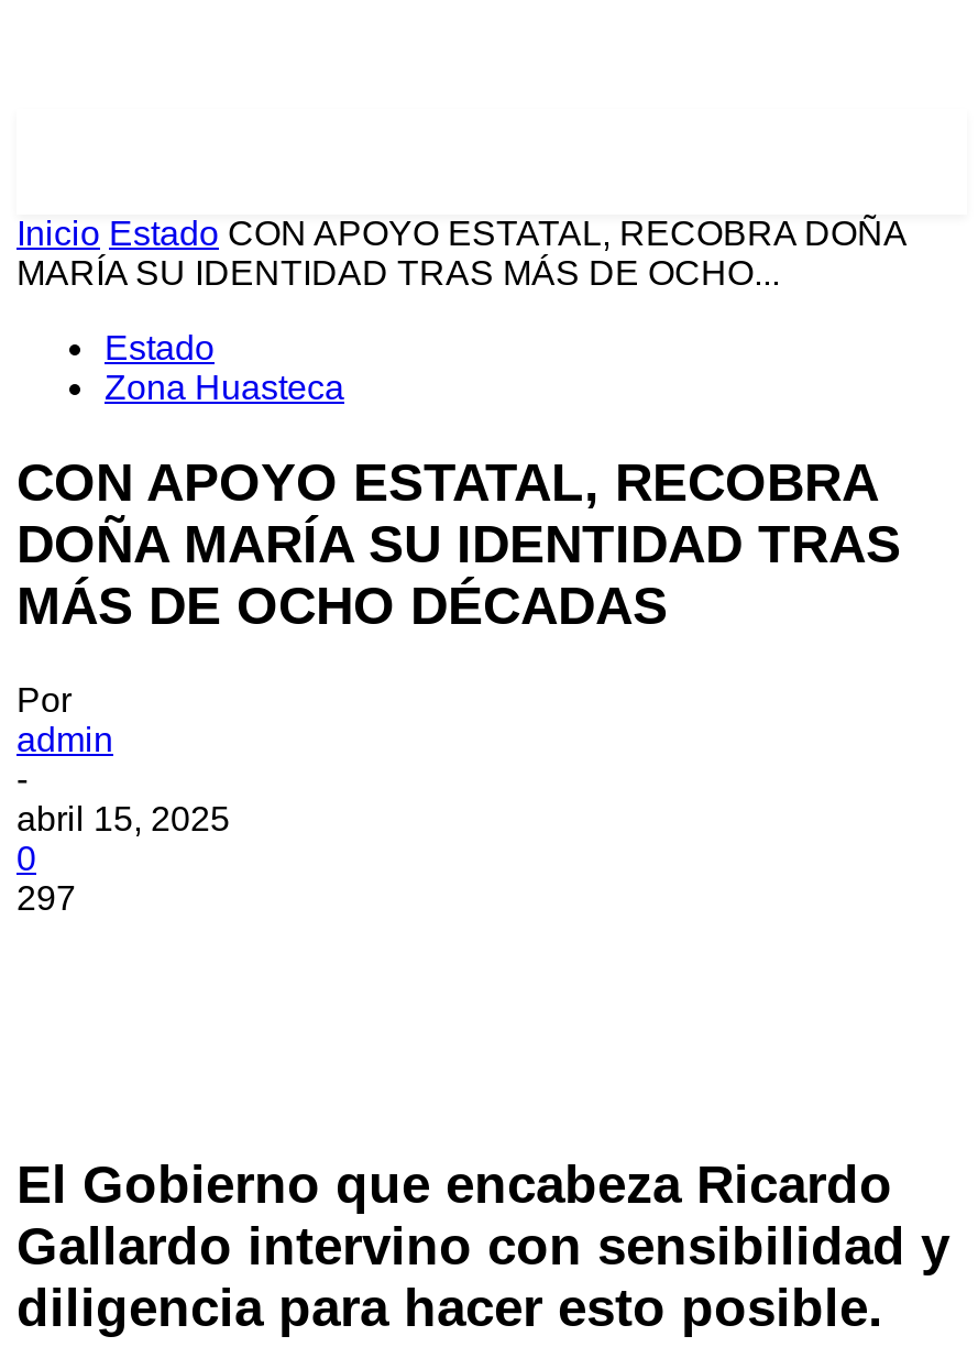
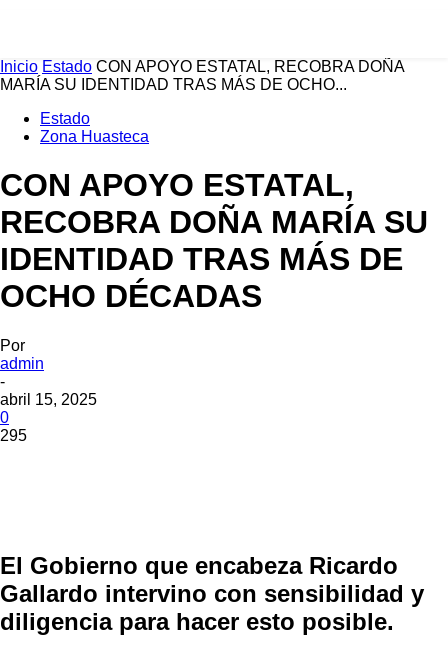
- 297
+ 295
